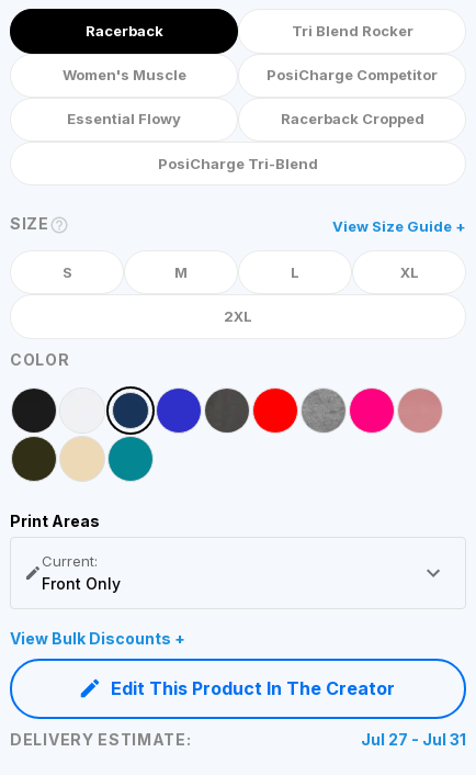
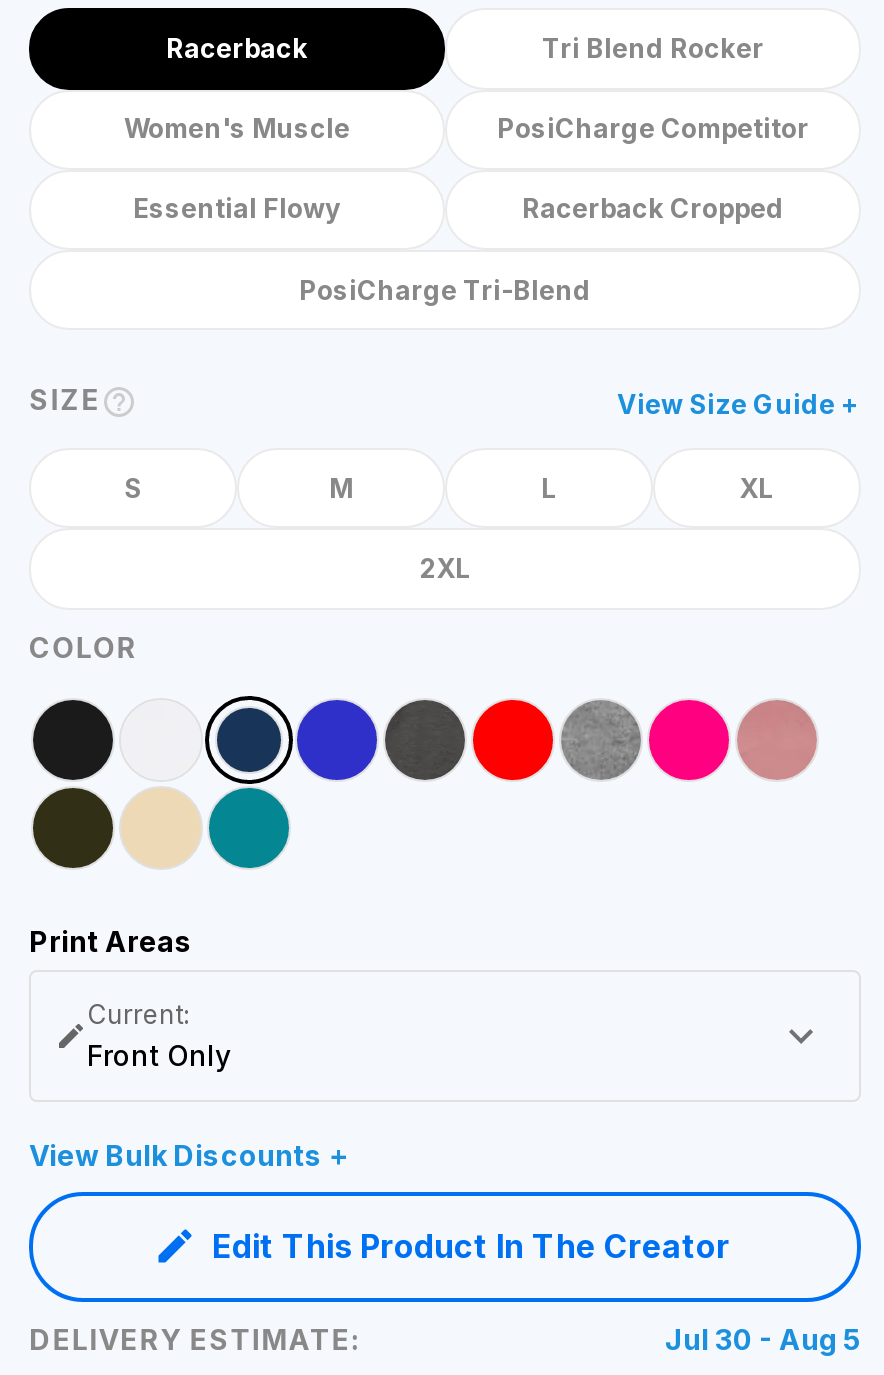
- Jul 27 - Jul 31
+ Jul 30 - Aug 5
